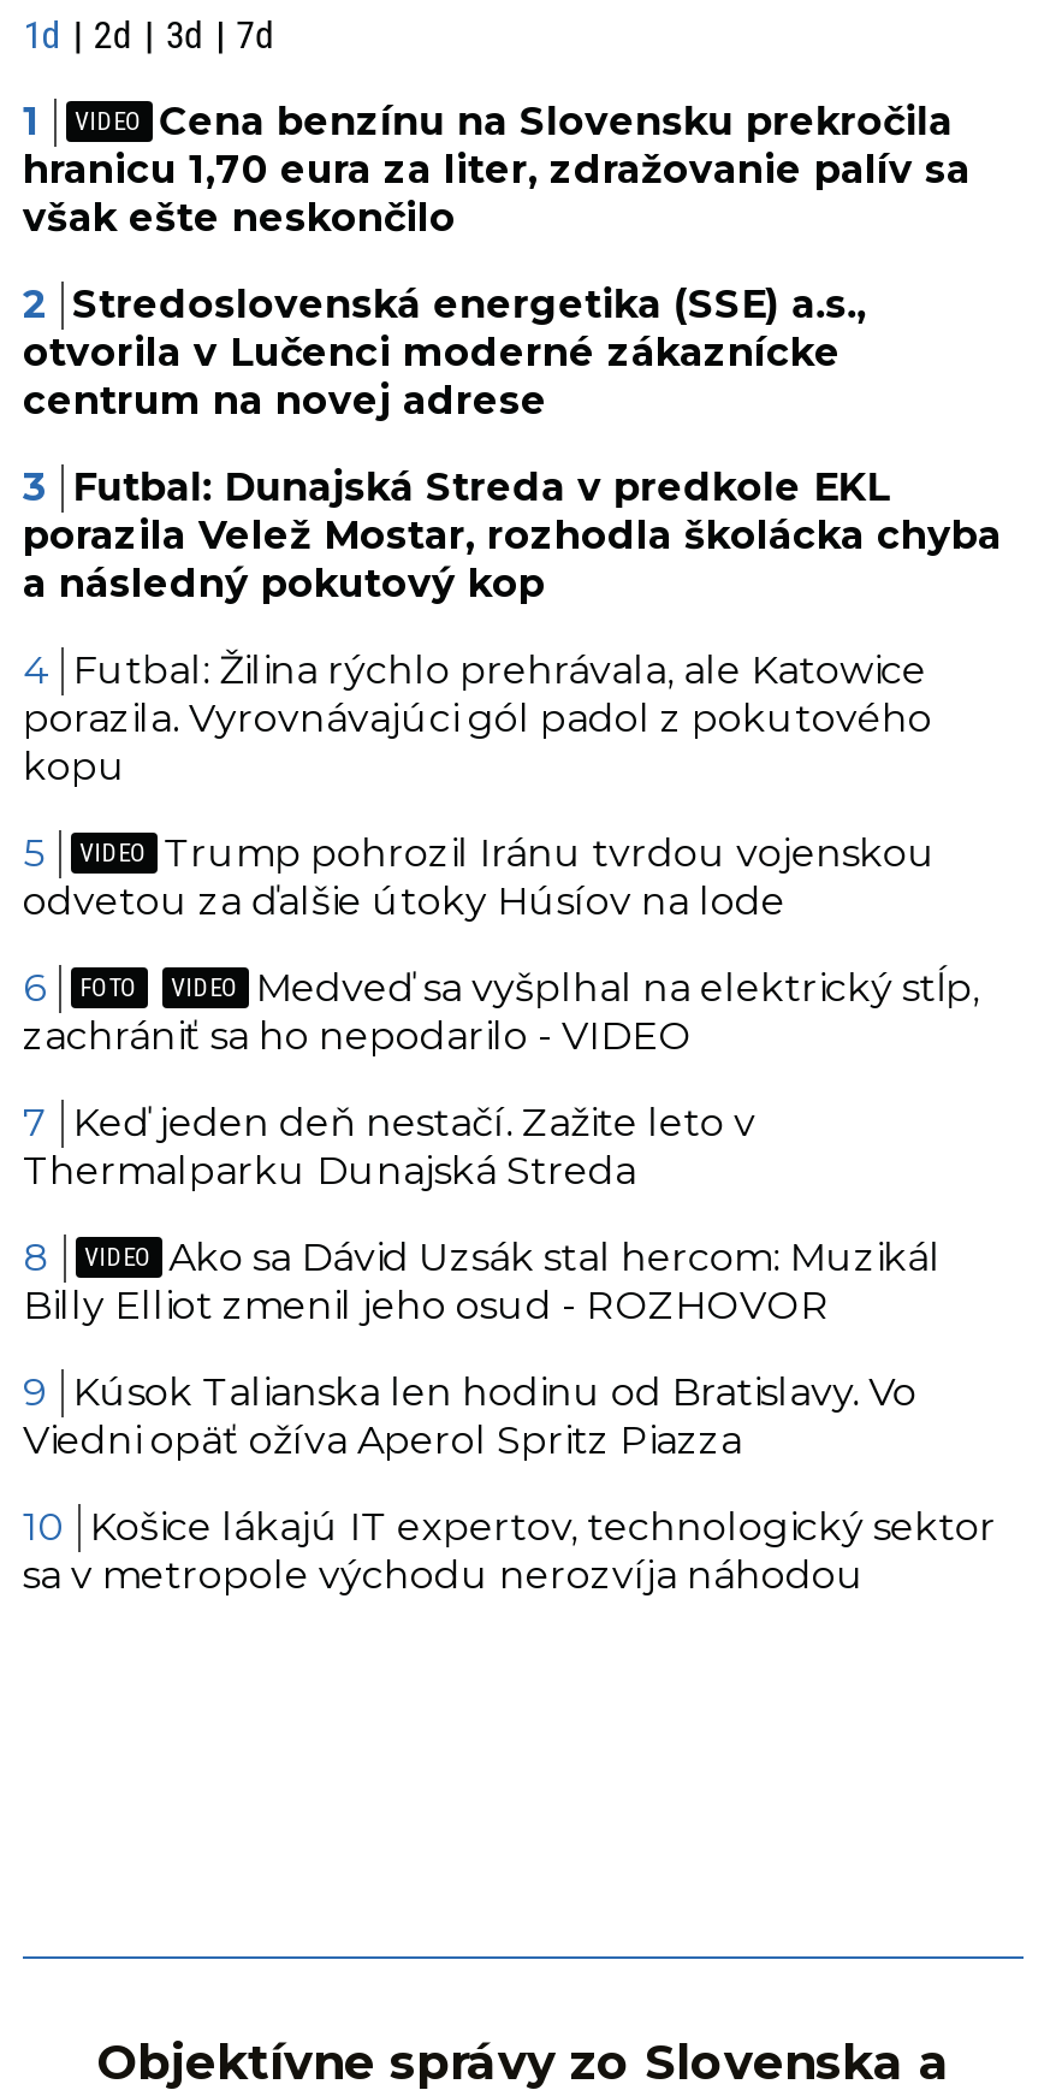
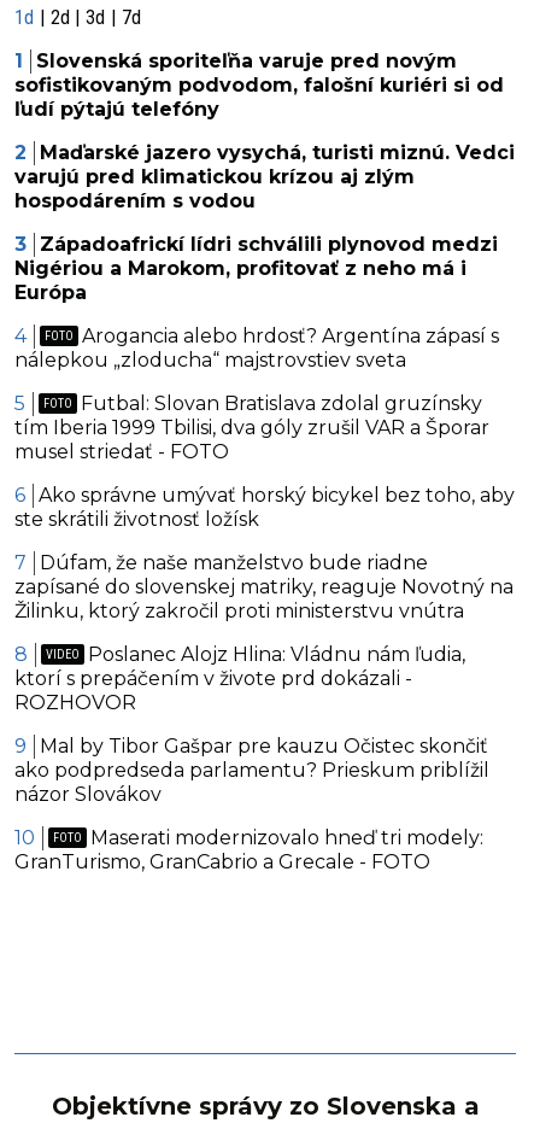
- Cena benzínu na Slovensku prekročila
- hranicu 1,70 eura za liter, zdražovanie palív sa
- však ešte neskončilo
+ Slovenská sporiteľňa varuje pred novým
+ sofistikovaným podvodom, falošní kuriéri si od
+ ľudí pýtajú telefóny

- Stredoslovenská energetika (SSE) a.s.,
- otvorila v Lučenci moderné zákaznícke
- centrum na novej adrese
+ Maďarské jazero vysychá, turisti miznú. Vedci
+ varujú pred klimatickou krízou aj zlým
+ hospodárením s vodou

- Futbal: Dunajská Streda v predkole EKL
- porazila Velež Mostar, rozhodla školácka chyba
- a následný pokutový kop
+ Západoafrickí lídri schválili plynovod medzi
+ Nigériou a Marokom, profitovať z neho má i
+ Európa

- Futbal: Žilina rýchlo prehrávala, ale Katowice
- porazila. Vyrovnávajúci gól padol z pokutového
- kopu
+ Arogancia alebo hrdosť? Argentína zápasí s
+ nálepkou „zloducha“ majstrovstiev sveta

- Trump pohrozil Iránu tvrdou vojenskou
- odvetou za ďalšie útoky Húsíov na lode
+ Futbal: Slovan Bratislava zdolal gruzínsky
+ tím Iberia 1999 Tbilisi, dva góly zrušil VAR a Šporar
+ musel striedať - FOTO

- Medveď sa vyšplhal na elektrický stĺp,
- zachrániť sa ho nepodarilo - VIDEO
+ Ako správne umývať horský bicykel bez toho, aby
+ ste skrátili životnosť ložísk

- Keď jeden deň nestačí. Zažite leto v
- Thermalparku Dunajská Streda
+ Dúfam, že naše manželstvo bude riadne
+ zapísané do slovenskej matriky, reaguje Novotný na
+ Žilinku, ktorý zakročil proti ministerstvu vnútra

- Ako sa Dávid Uzsák stal hercom: Muzikál
- Billy Elliot zmenil jeho osud - ROZHOVOR
+ Poslanec Alojz Hlina: Vládnu nám ľudia,
+ ktorí s prepáčením v živote prd dokázali -
+ ROZHOVOR

- Kúsok Talianska len hodinu od Bratislavy. Vo
- Viedni opäť ožíva Aperol Spritz Piazza
+ Mal by Tibor Gašpar pre kauzu Očistec skončiť
+ ako podpredseda parlamentu? Prieskum priblížil
+ názor Slovákov

- Košice lákajú IT expertov, technologický sektor
- sa v metropole východu nerozvíja náhodou
+ Maserati modernizovalo hneď tri modely:
+ GranTurismo, GranCabrio a Grecale - FOTO
